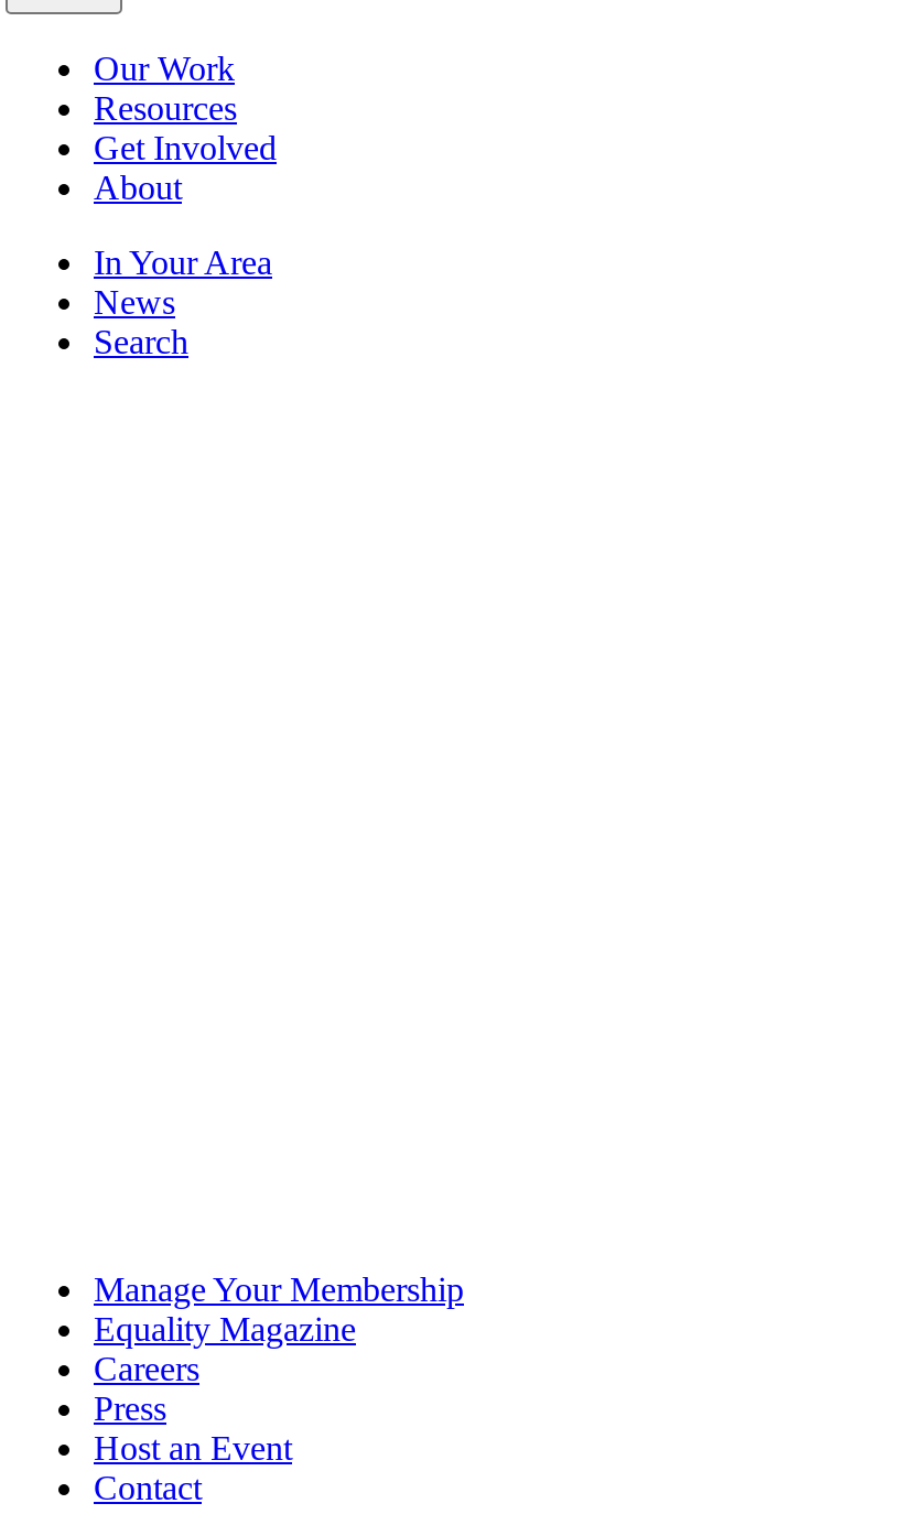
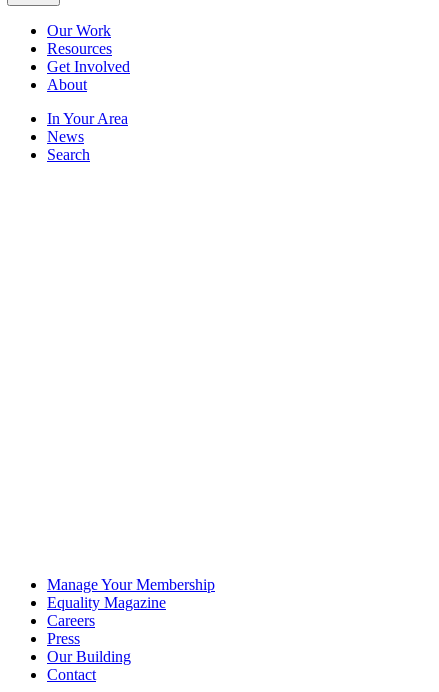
- Host an Event
+ Our Building
